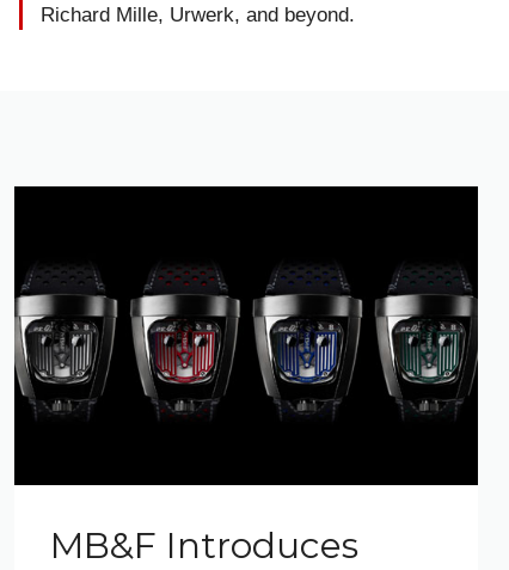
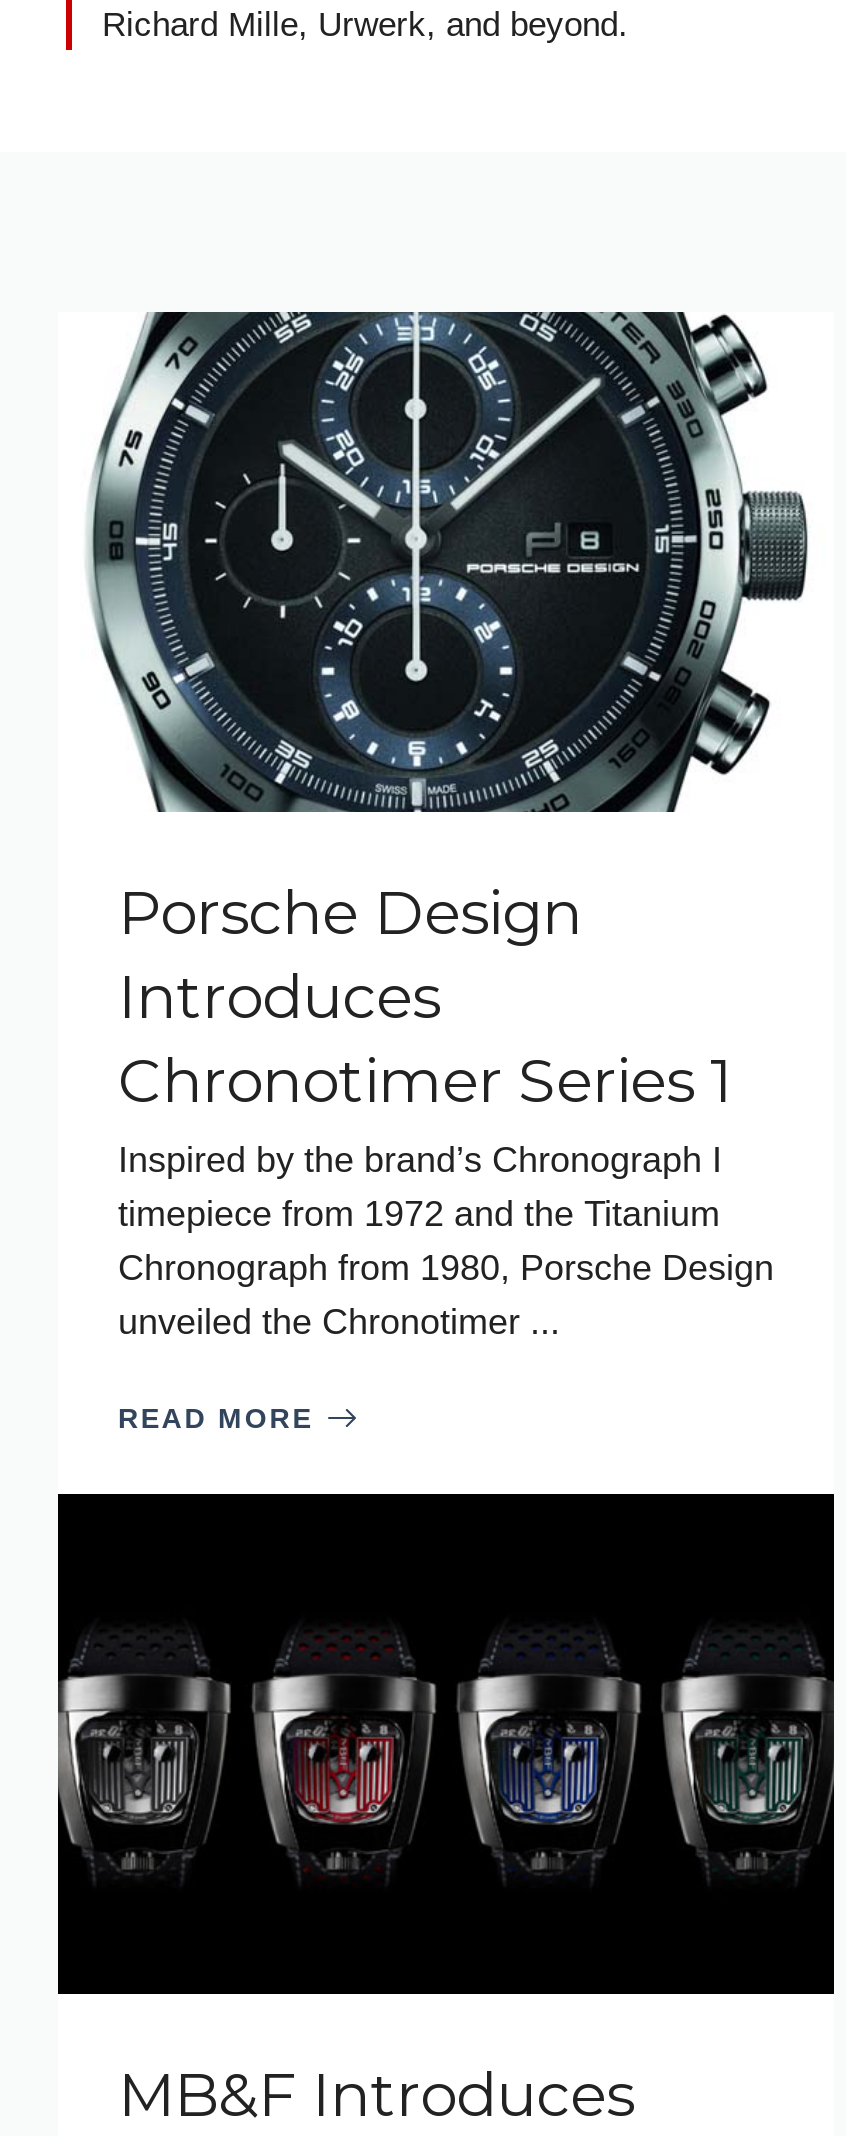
+ [image]
+ Porsche Design
+ Introduces
+ Chronotimer Series 1
+ Inspired by the brand’s Chronograph I
+ timepiece from 1972 and the Titanium
+ Chronograph from 1980, Porsche Design
+ unveiled the Chronotimer ...
+ READ MORE
